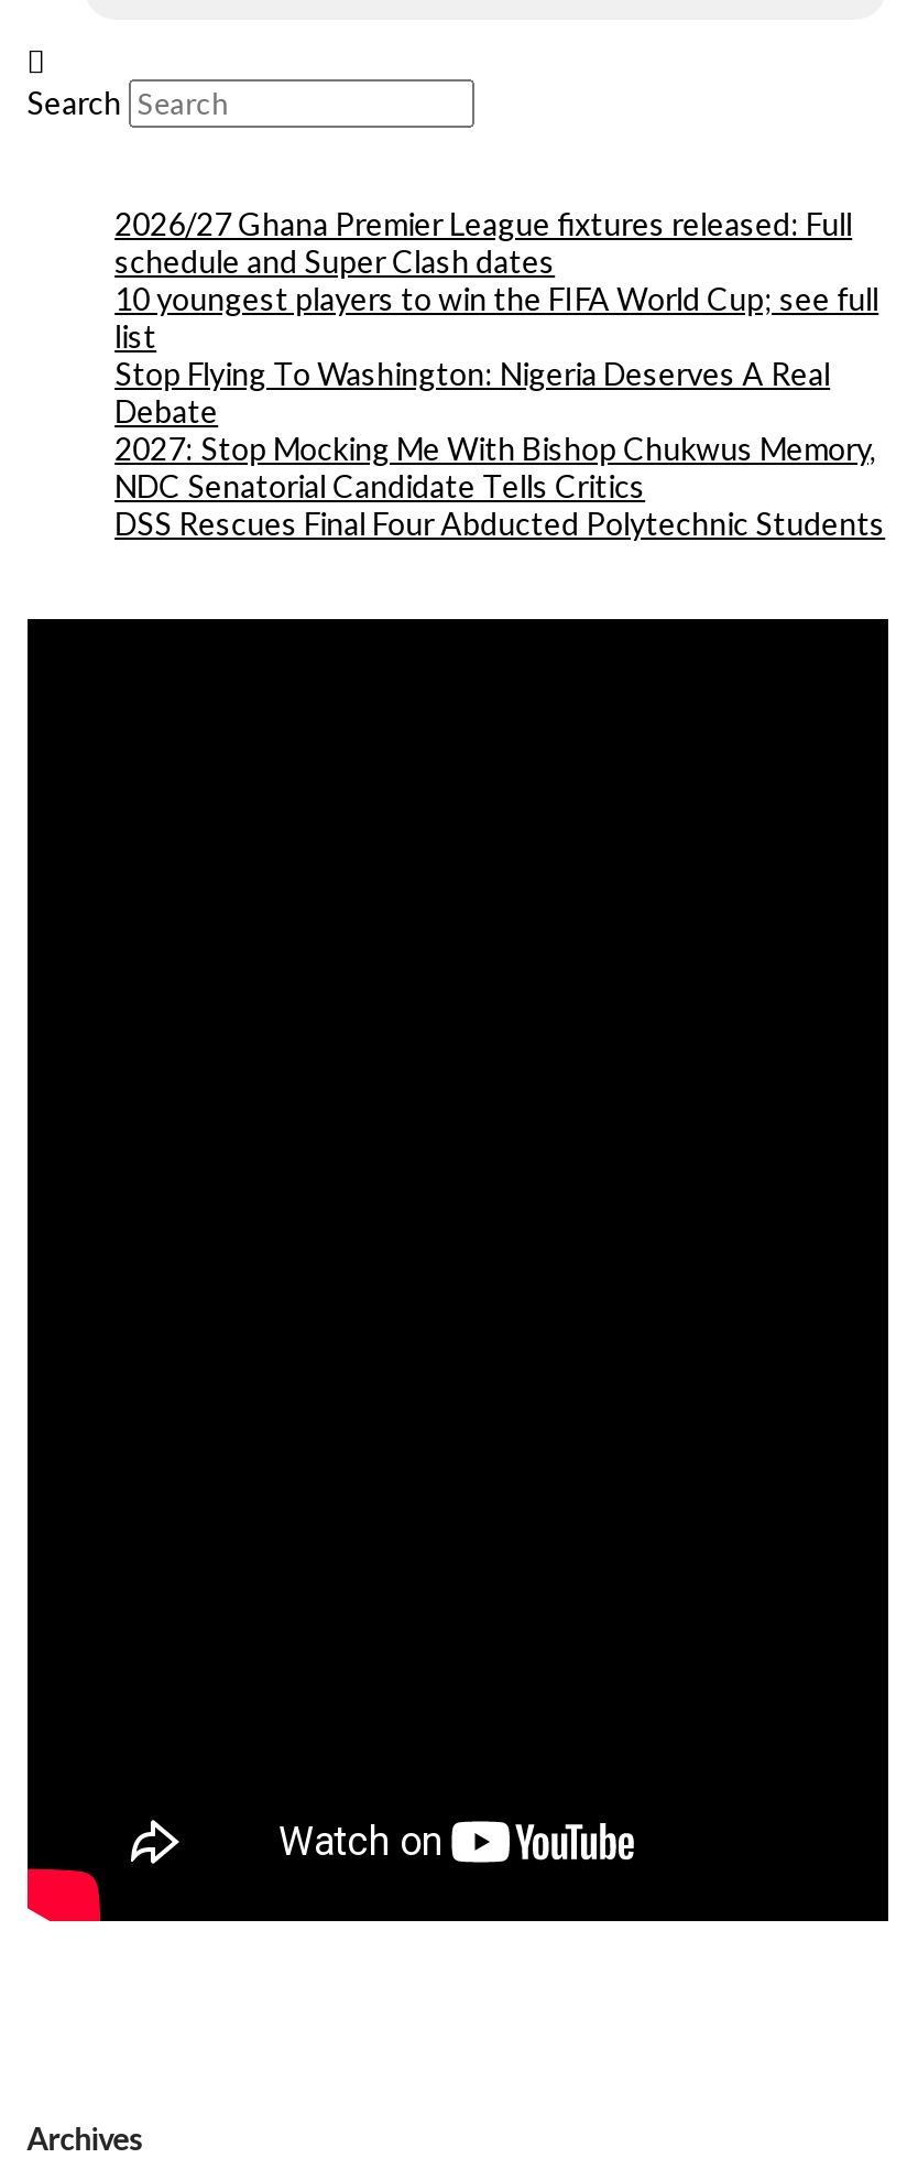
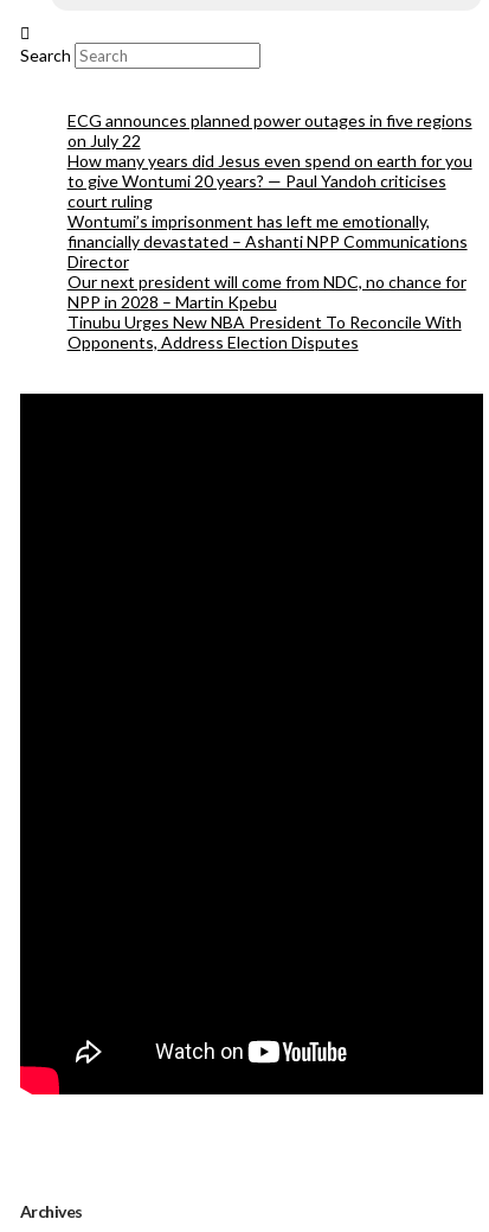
- 2026/27 Ghana Premier League fixtures released: Full
- schedule and Super Clash dates
- 10 youngest players to win the FIFA World Cup; see full
- list
- Stop Flying To Washington: Nigeria Deserves A Real
- Debate
- 2027: Stop Mocking Me With Bishop Chukwus Memory,
- NDC Senatorial Candidate Tells Critics
- DSS Rescues Final Four Abducted Polytechnic Students
+ ECG announces planned power outages in five regions
+ on July 22
+ How many years did Jesus even spend on earth for you
+ to give Wontumi 20 years? — Paul Yandoh criticises
+ court ruling
+ Wontumi’s imprisonment has left me emotionally,
+ financially devastated – Ashanti NPP Communications
+ Director
+ Our next president will come from NDC, no chance for
+ NPP in 2028 – Martin Kpebu
+ Tinubu Urges New NBA President To Reconcile With
+ Opponents, Address Election Disputes
